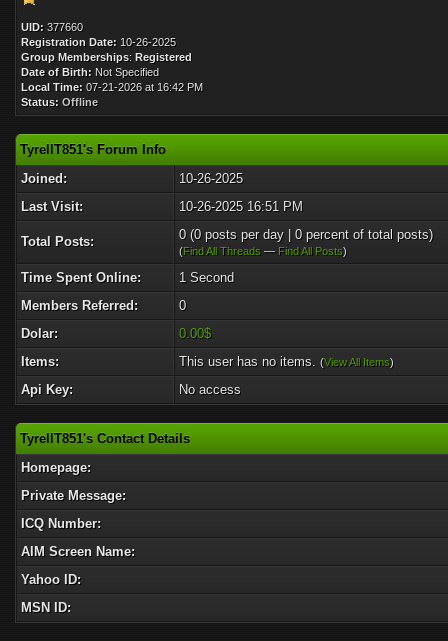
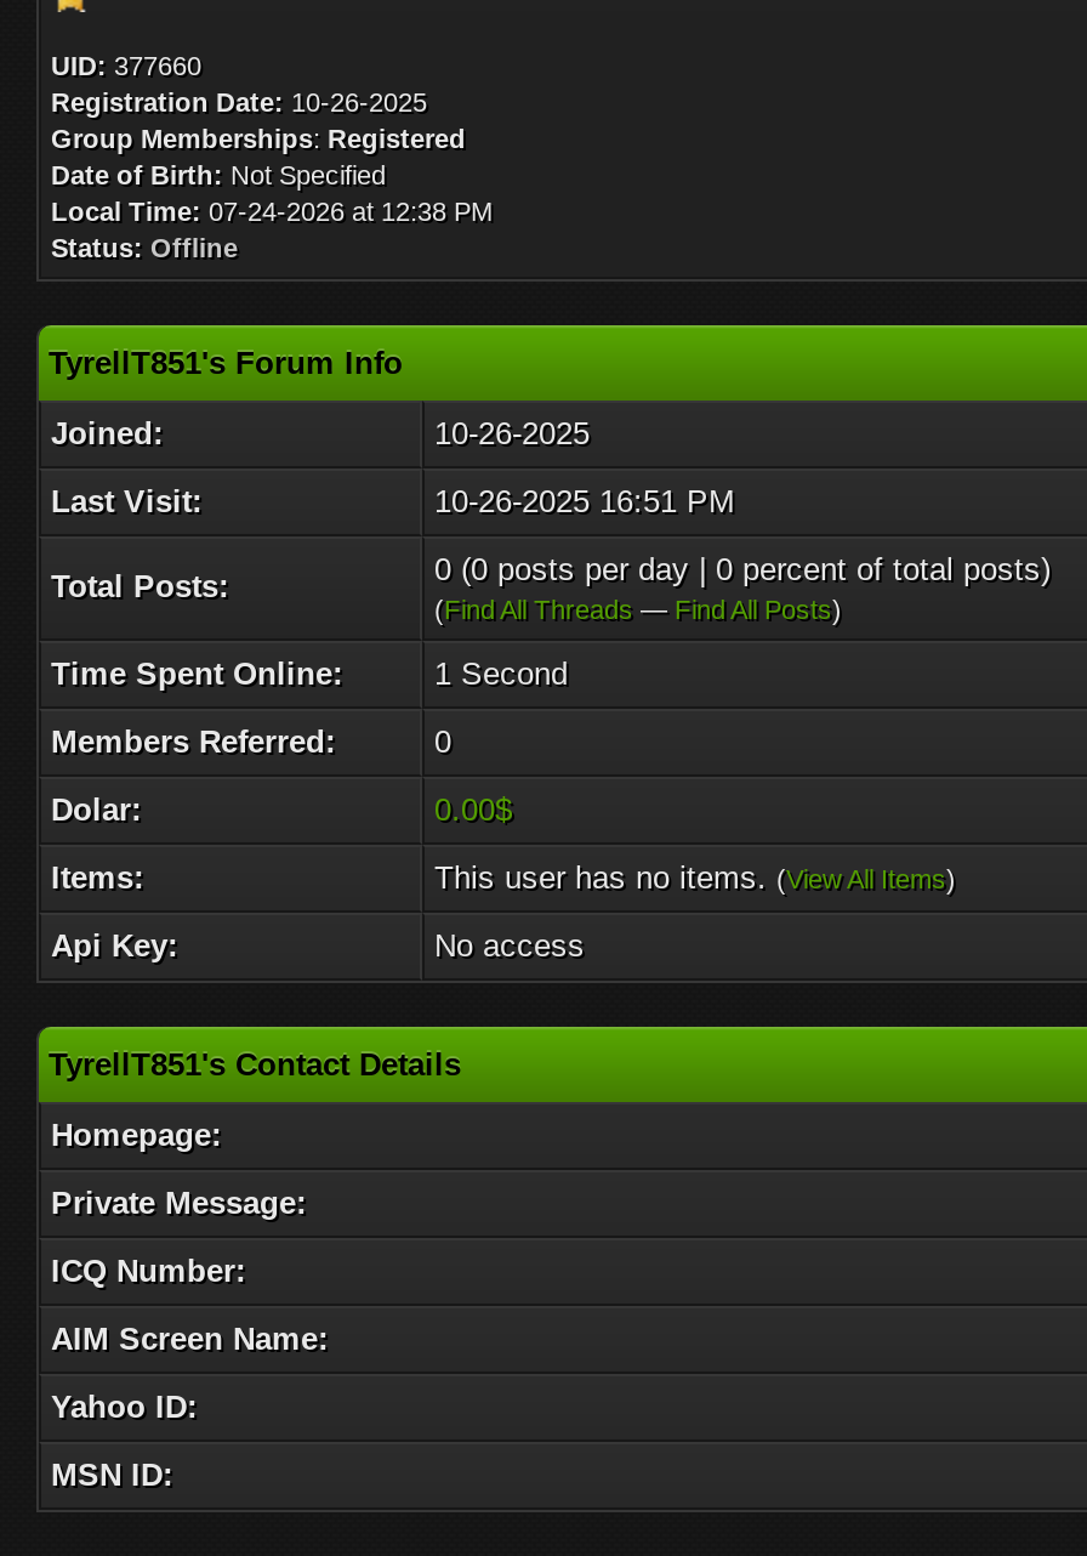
- Local Time: 07-21-2026 at 16:42 PM
+ Local Time: 07-24-2026 at 12:38 PM
